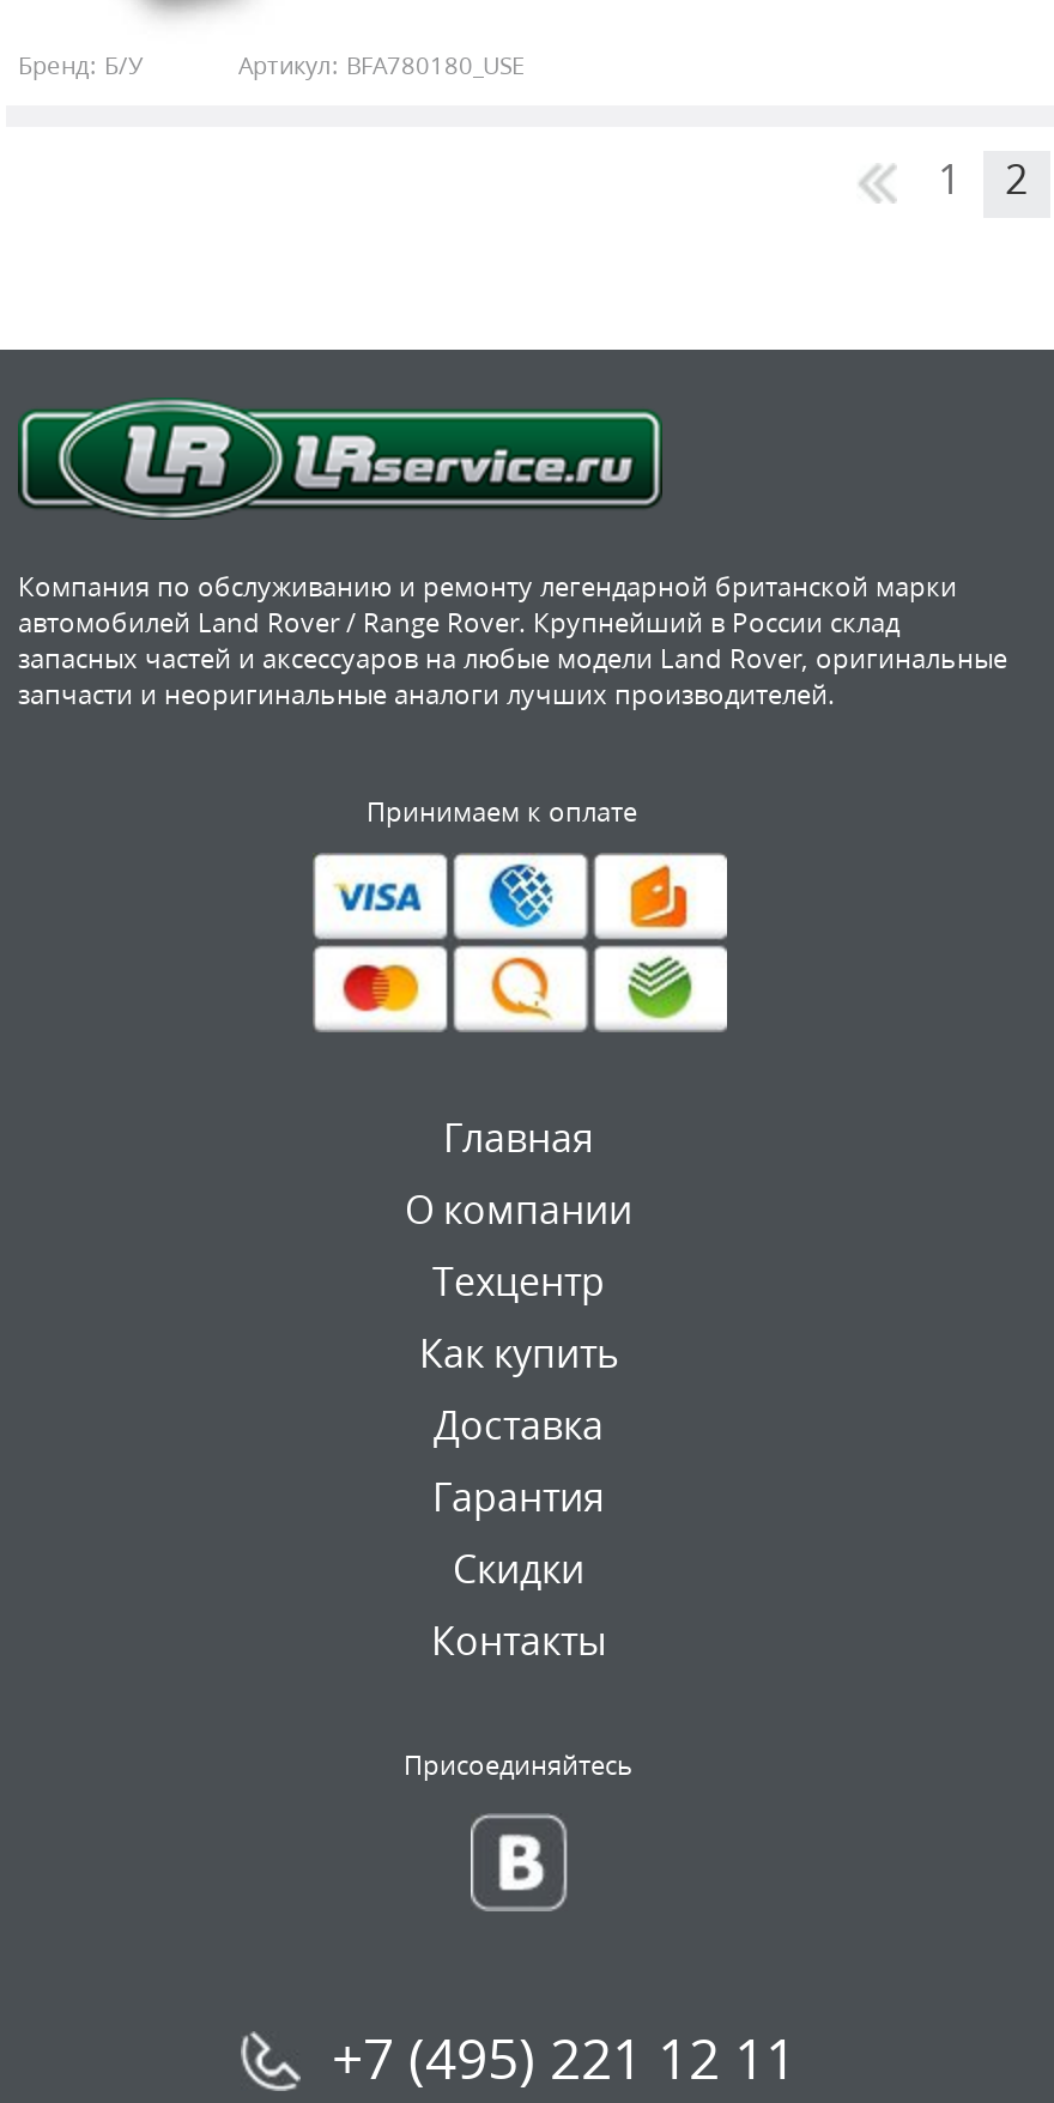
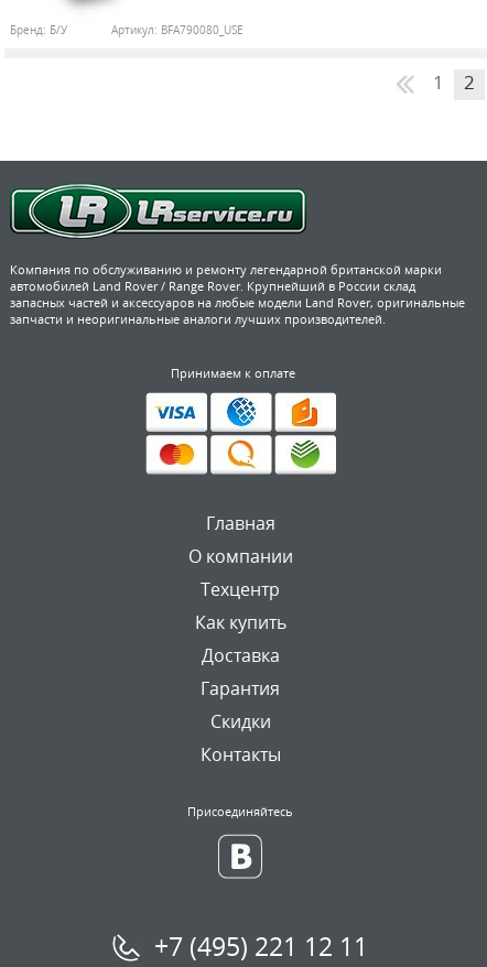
- Артикул: BFA780180_USE
+ Артикул: BFA790080_USE
